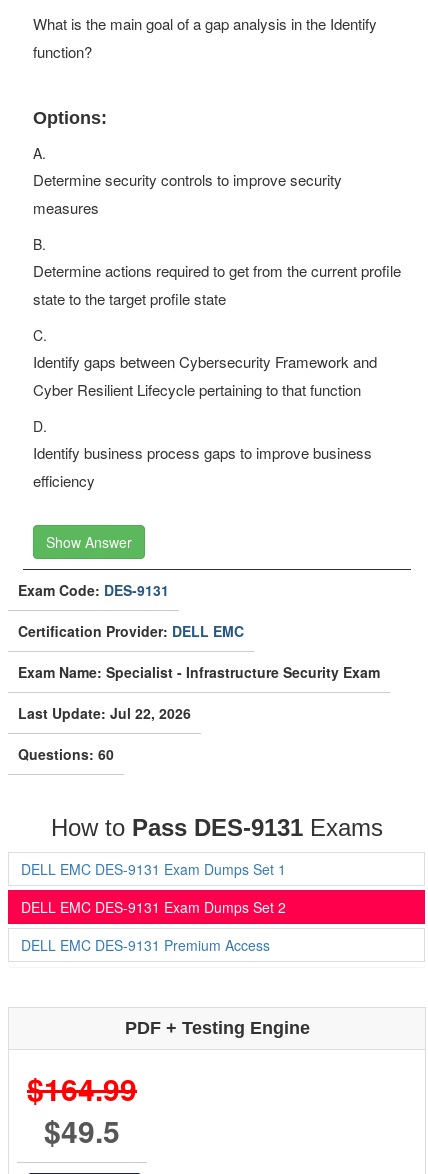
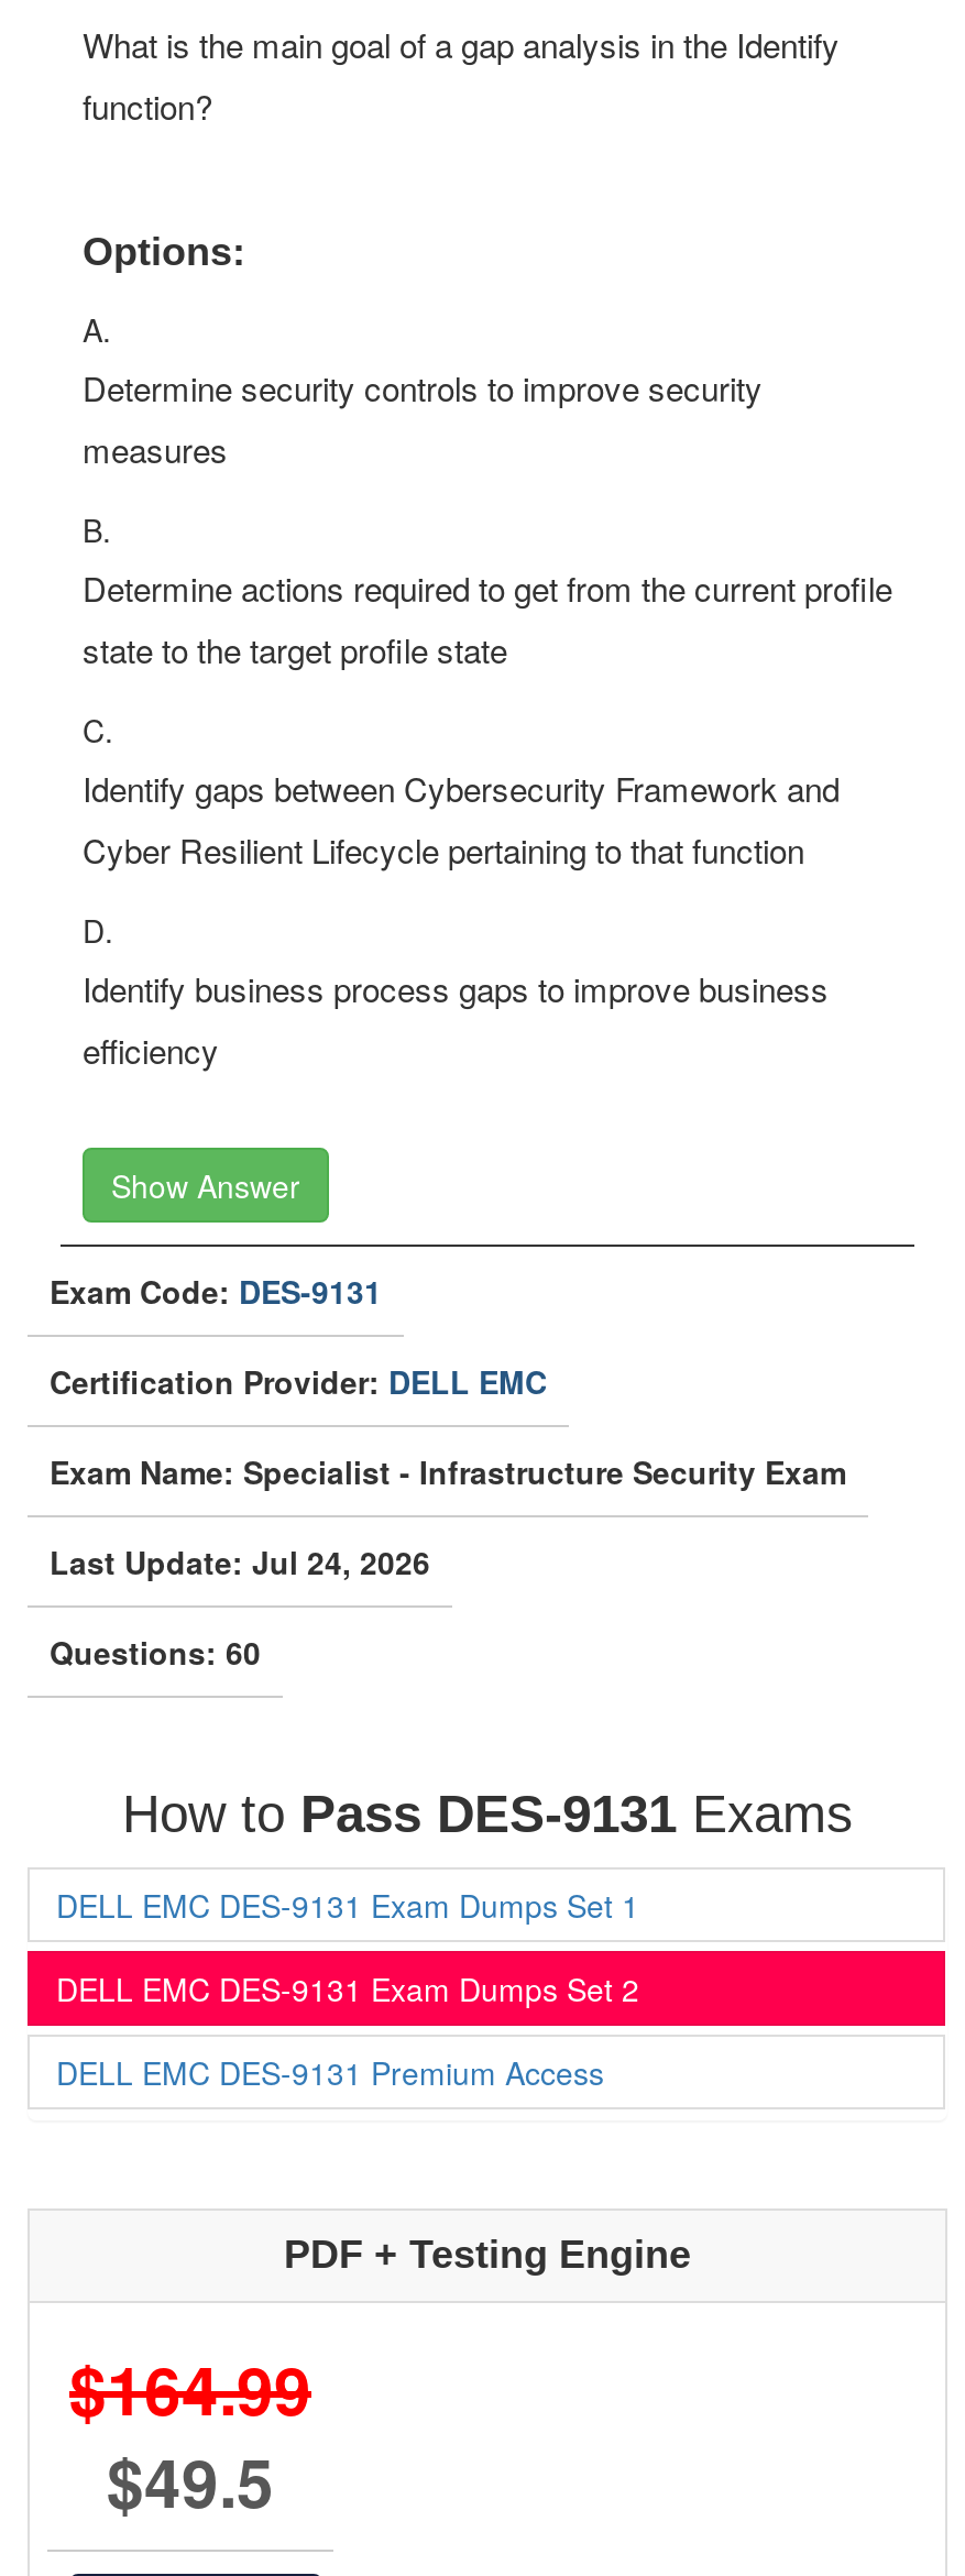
- Last Update: Jul 22, 2026
+ Last Update: Jul 24, 2026
